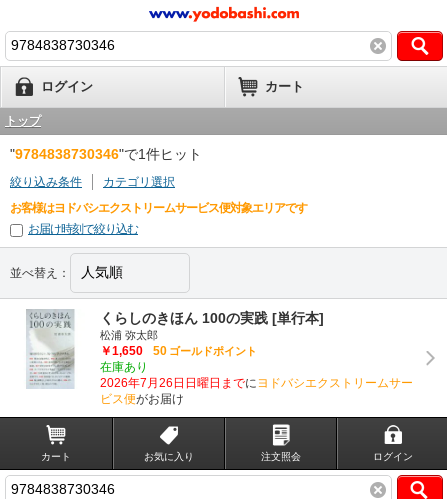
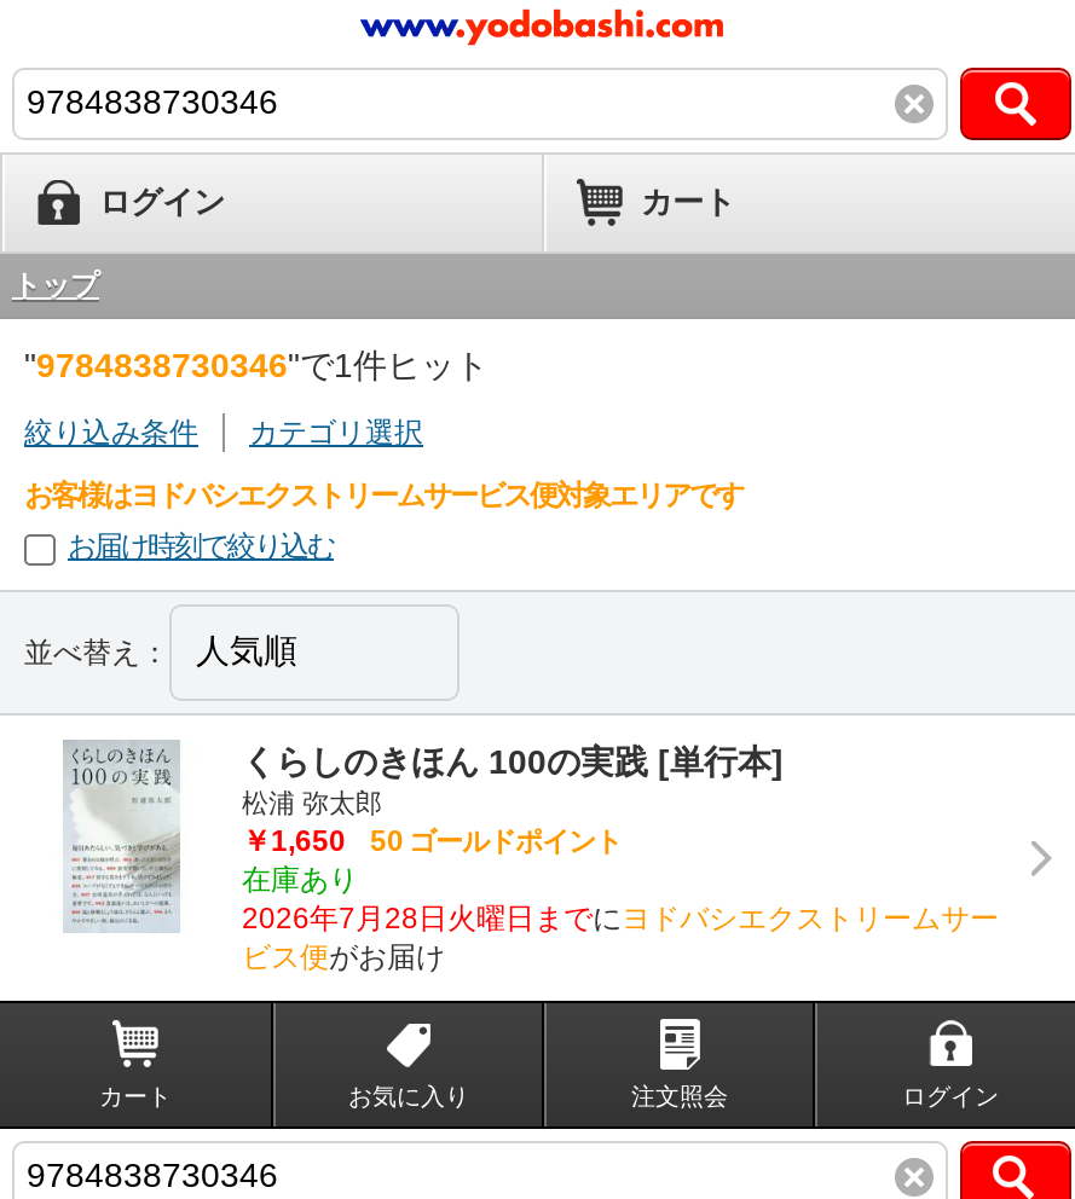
- 2026年7月26日日曜日までにヨドバシエクストリームサー
+ 2026年7月28日火曜日までにヨドバシエクストリームサー
